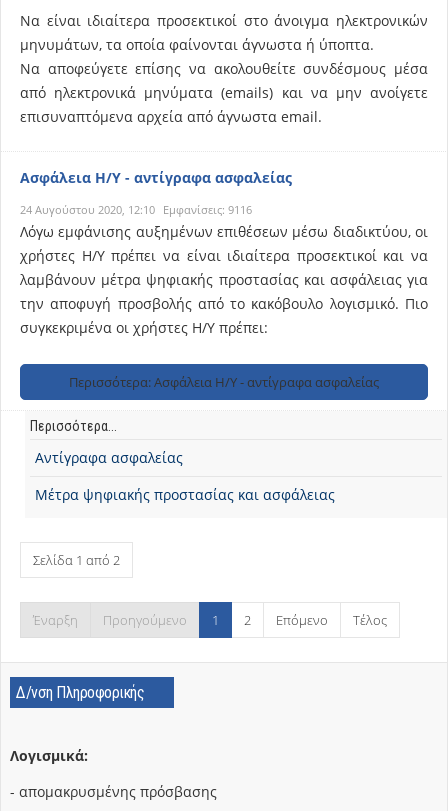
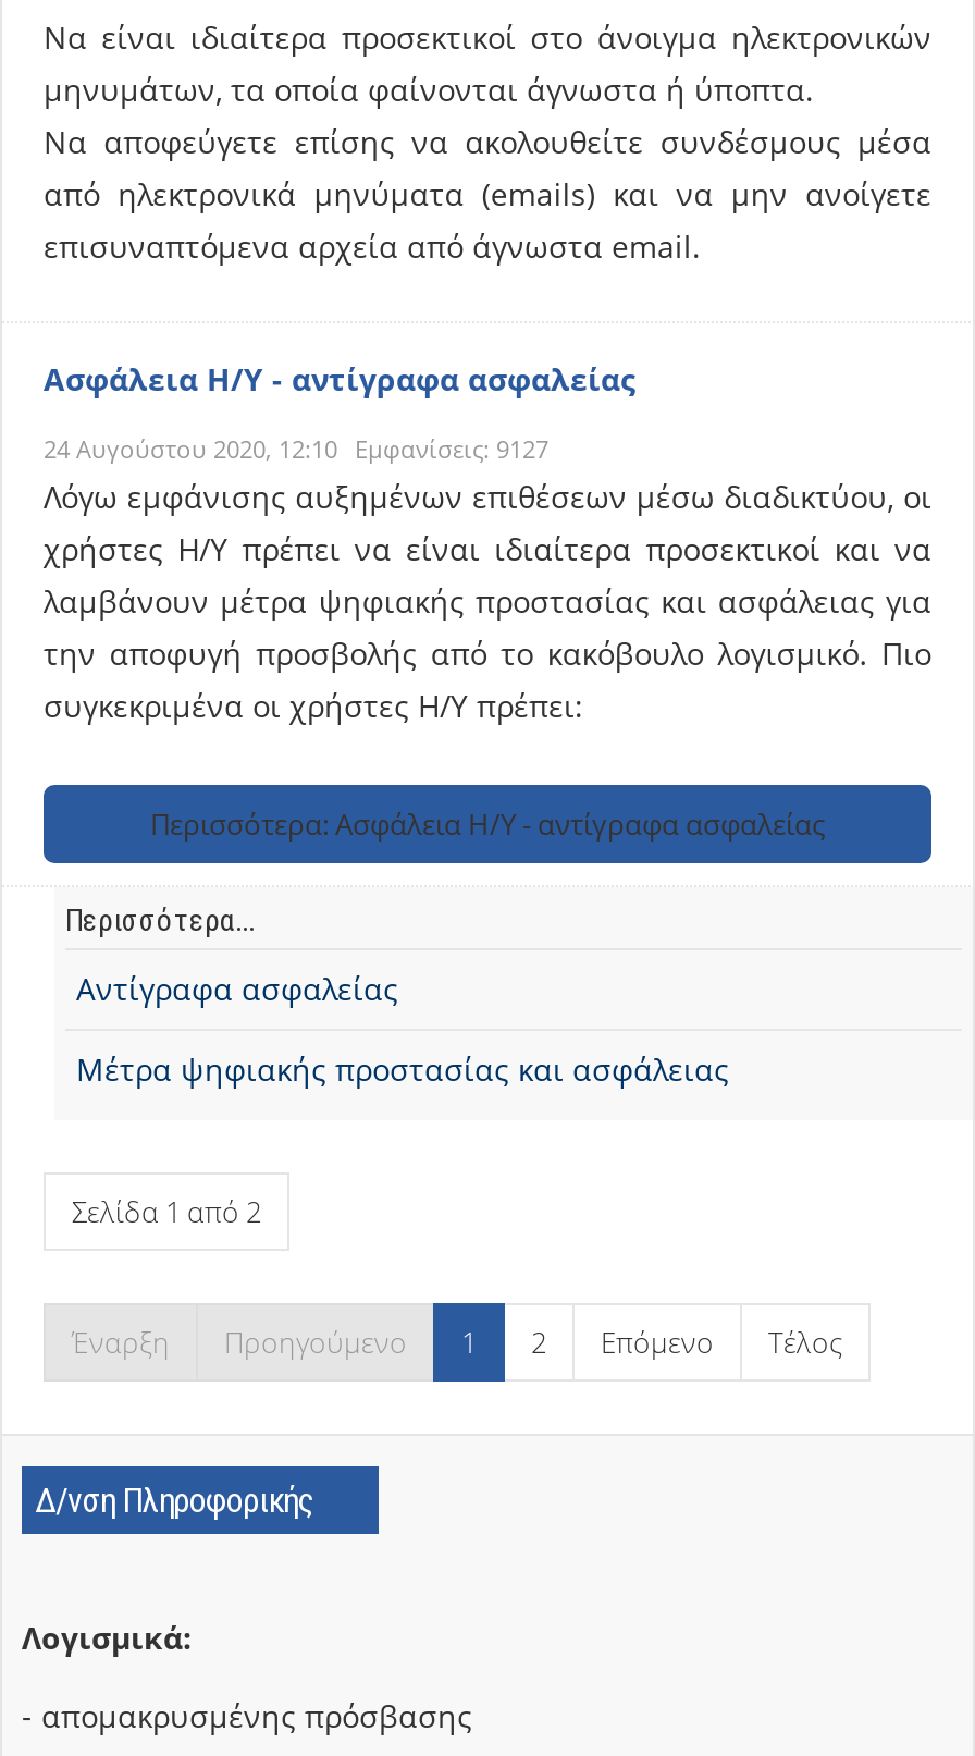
- 24 Αυγούστου 2020, 12:10 Εμφανίσεις: 9116
+ 24 Αυγούστου 2020, 12:10 Εμφανίσεις: 9127
